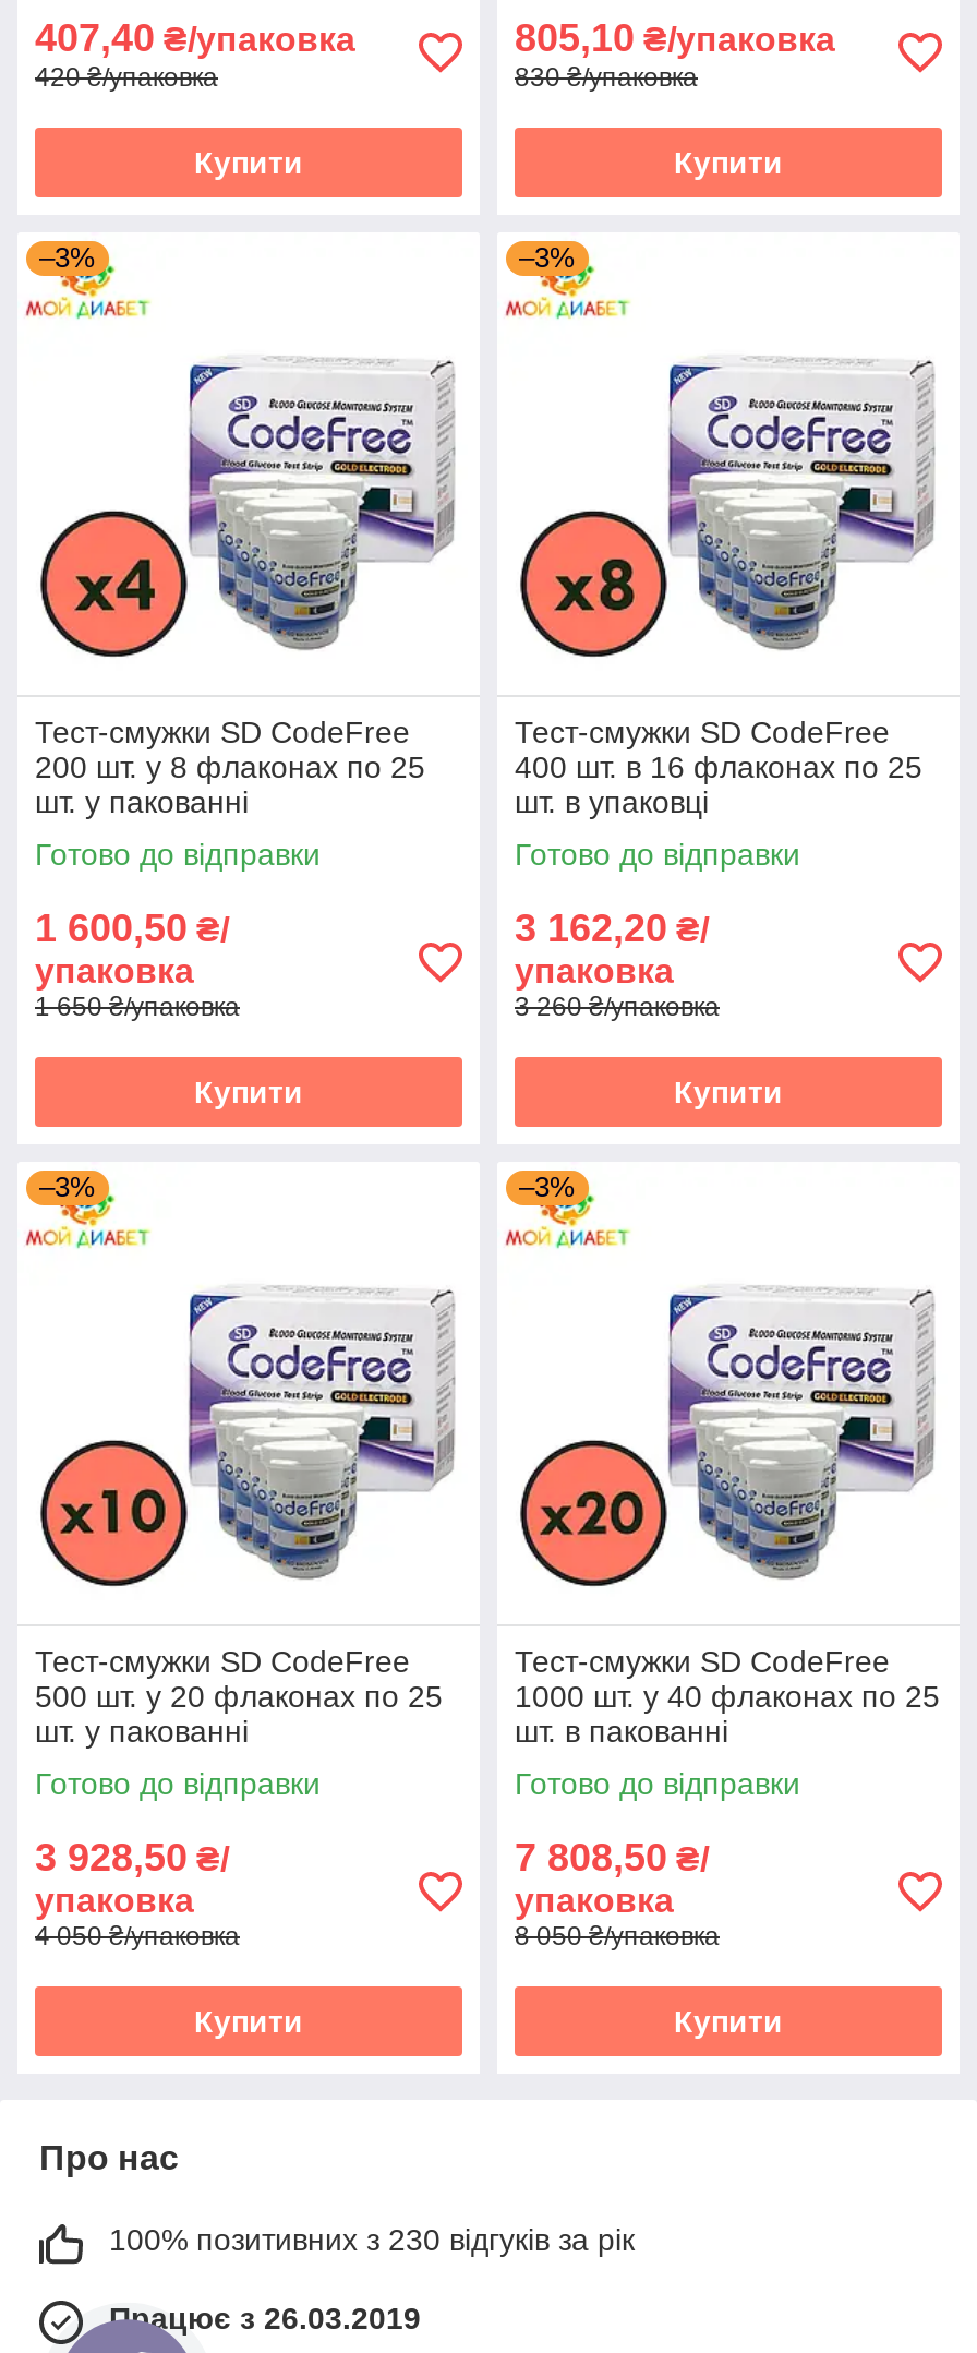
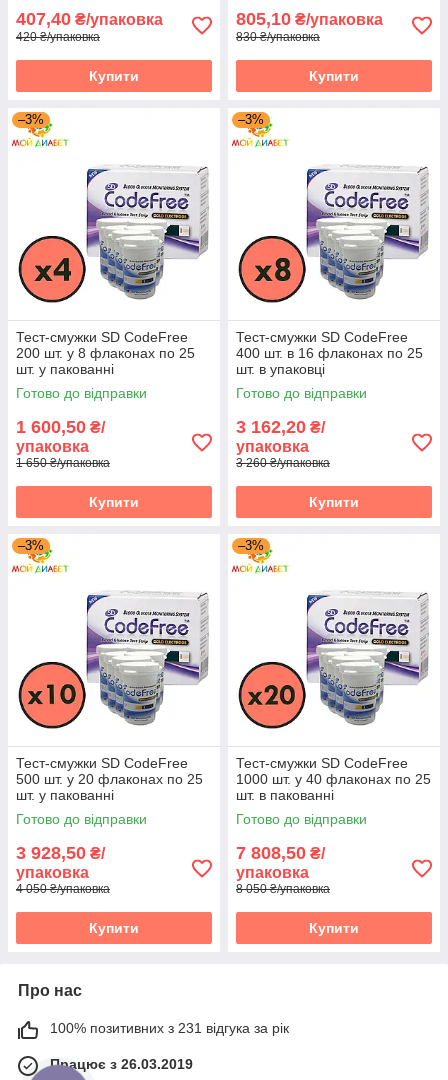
- 100% позитивних з 230 відгуків за рік
+ 100% позитивних з 231 відгука за рік
